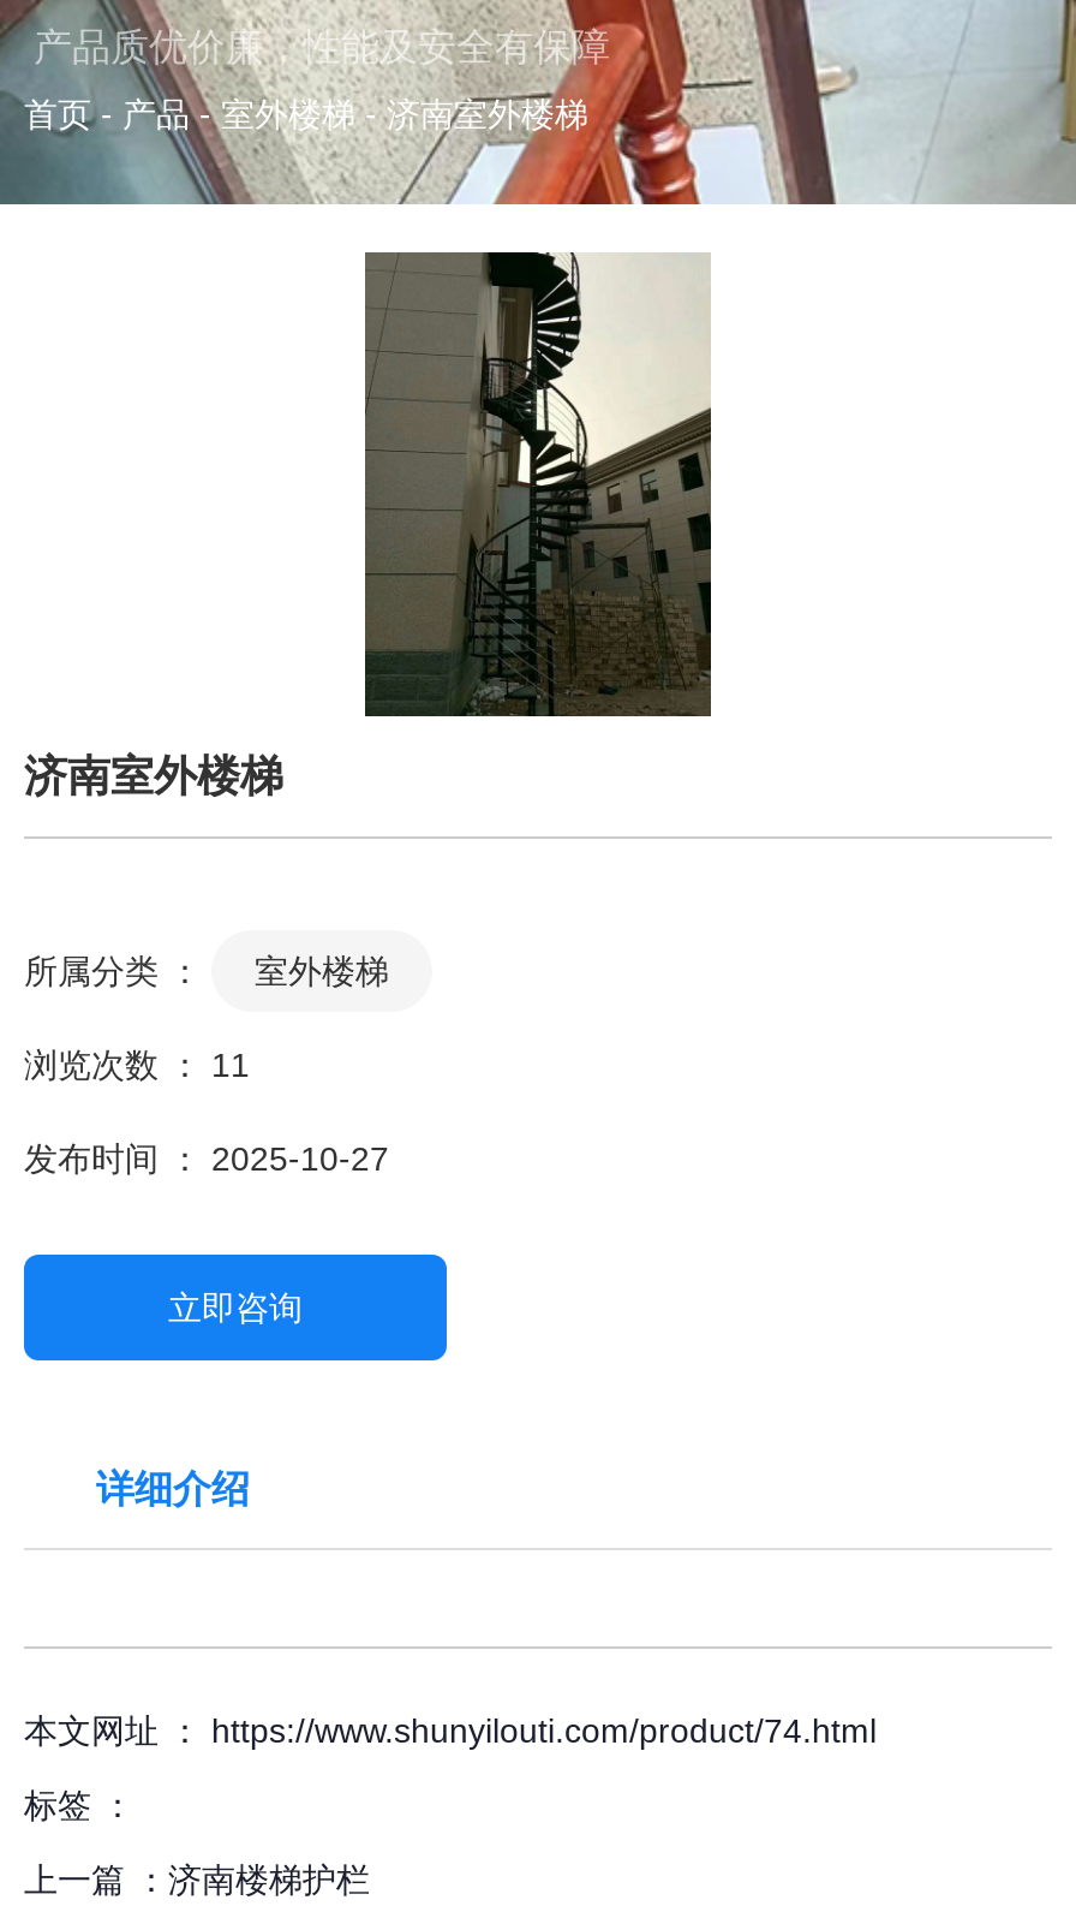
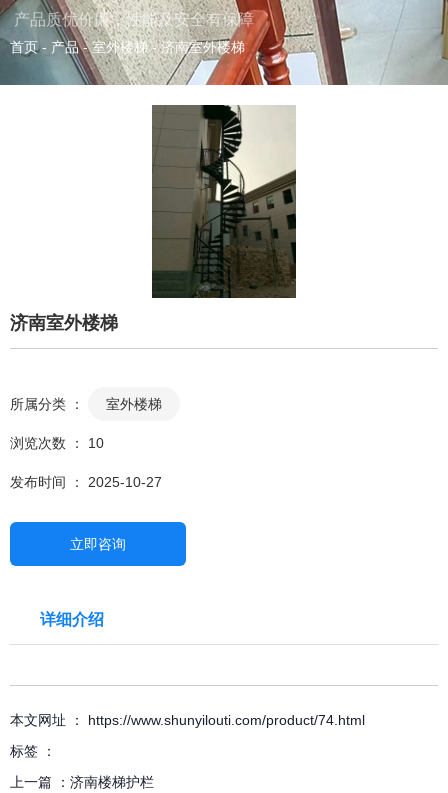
- 浏览次数 ：11
+ 浏览次数 ：10
